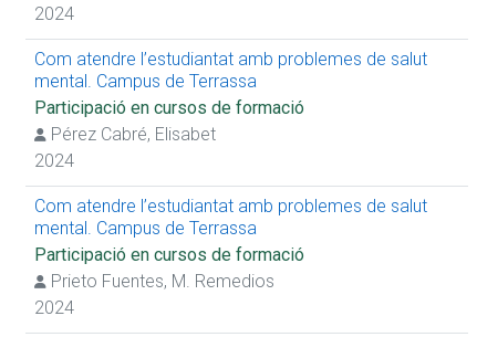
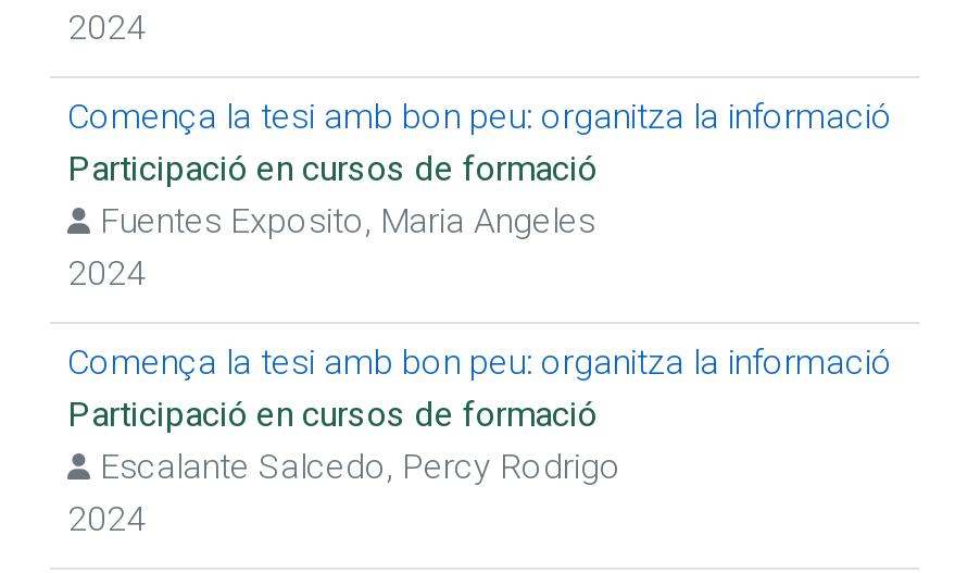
- Com atendre l’estudiantat amb problemes de salut
- mental. Campus de Terrassa
+ Comença la tesi amb bon peu: organitza la informació

- Pérez Cabré, Elisabet
+ Fuentes Exposito, Maria Angeles

- Com atendre l’estudiantat amb problemes de salut
- mental. Campus de Terrassa
+ Comença la tesi amb bon peu: organitza la informació

- Prieto Fuentes, M. Remedios
+ Escalante Salcedo, Percy Rodrigo
